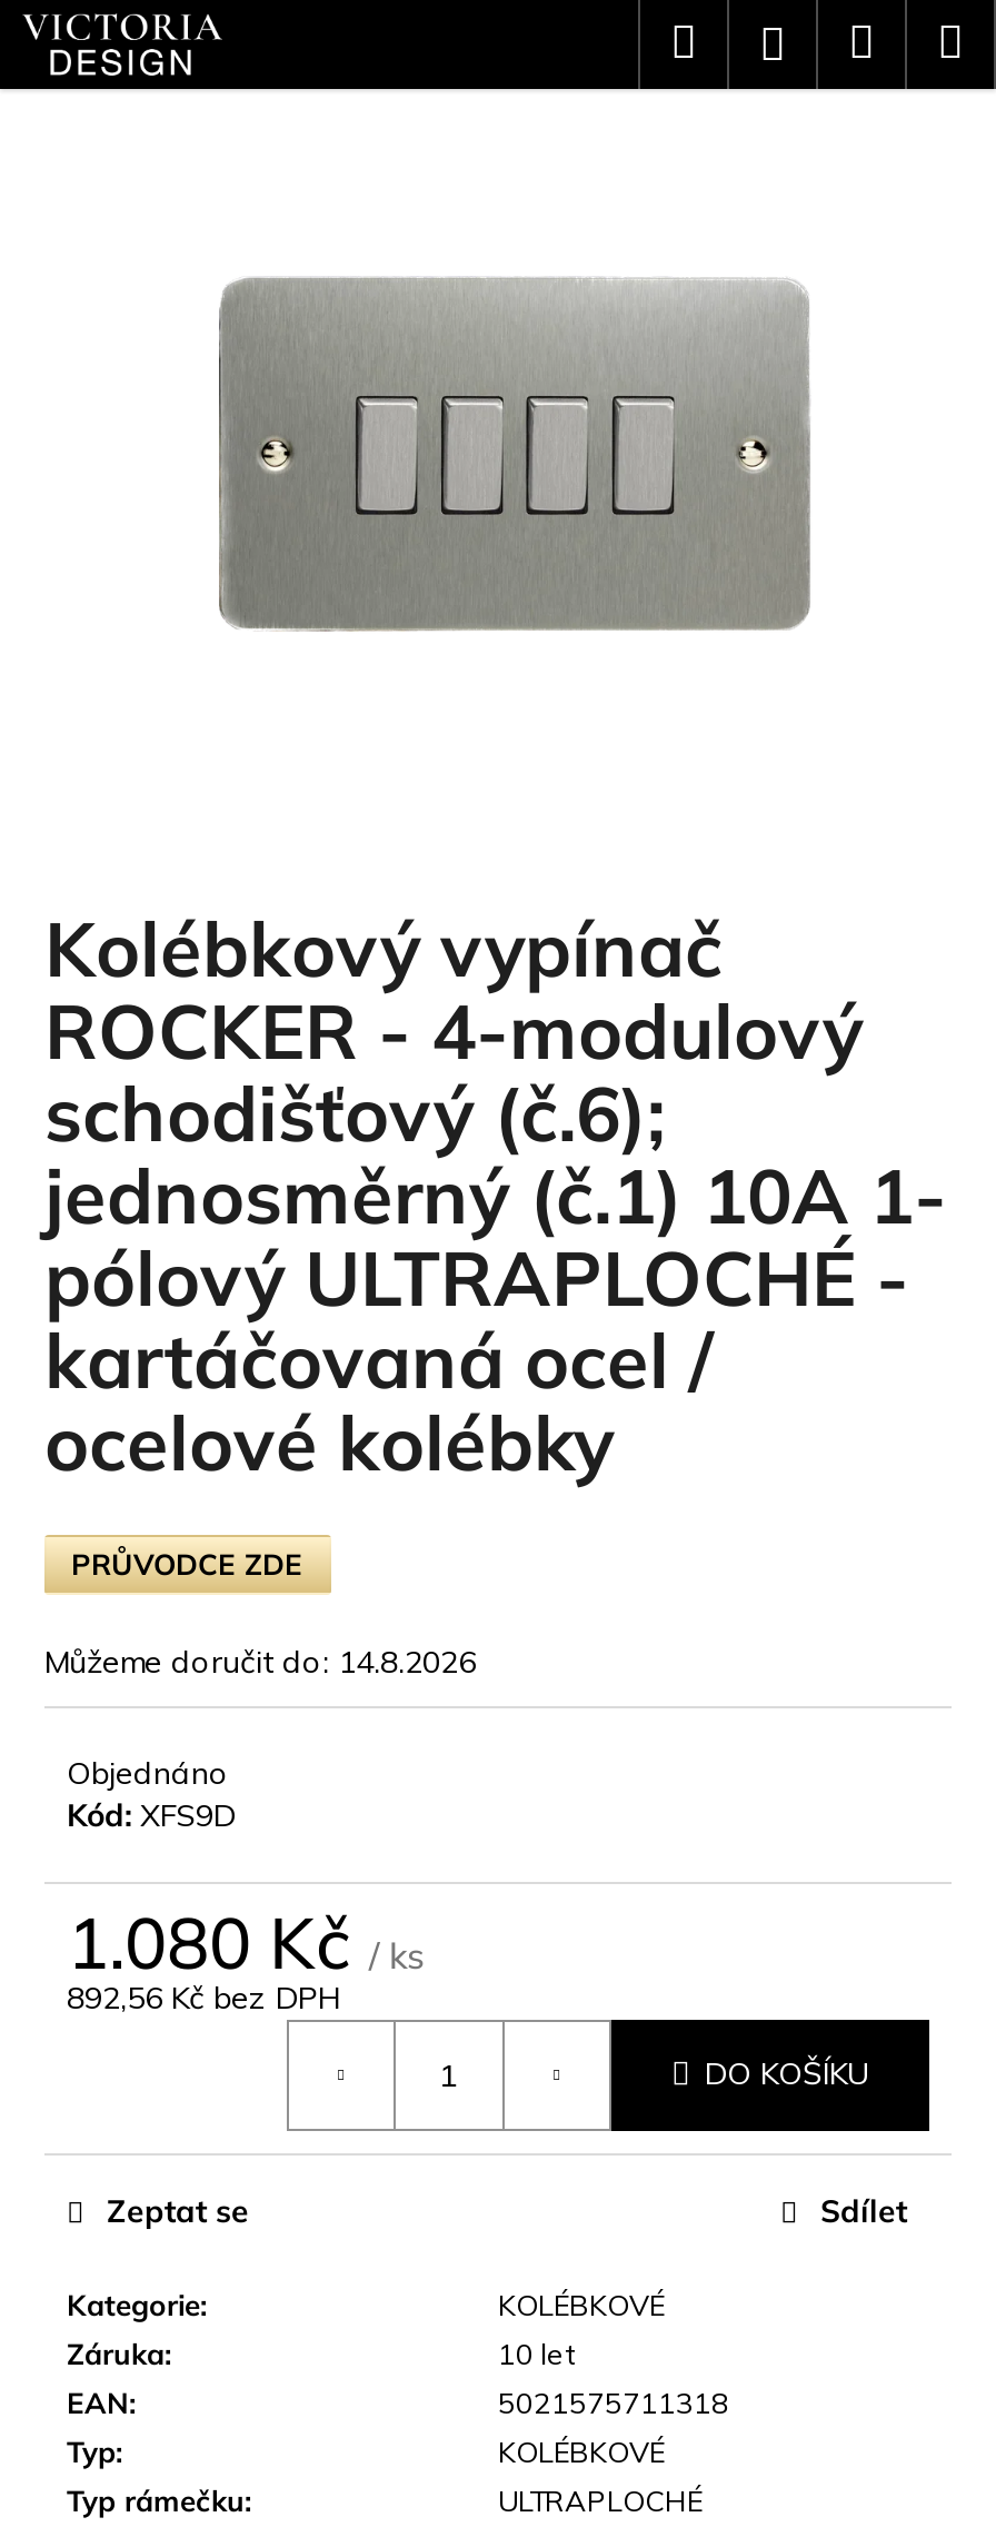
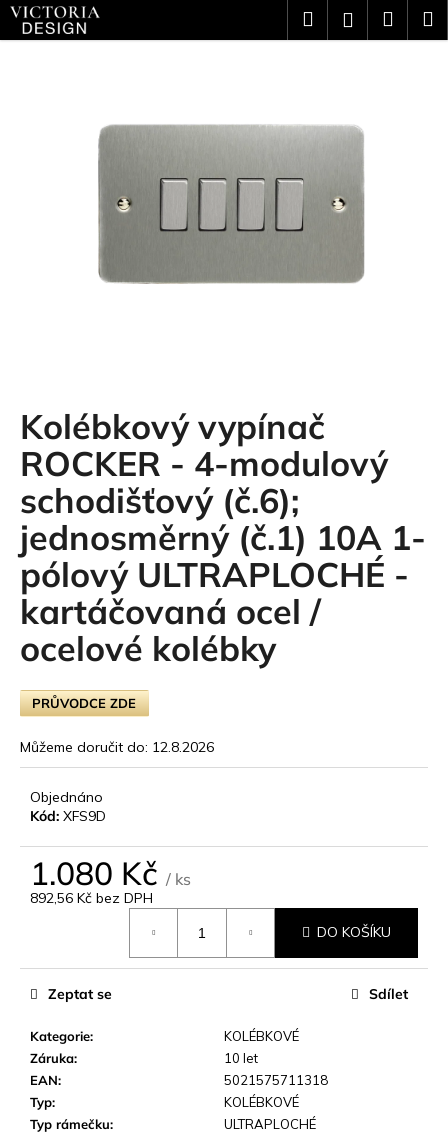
- Můžeme doručit do: 14.8.2026
+ Můžeme doručit do: 12.8.2026
